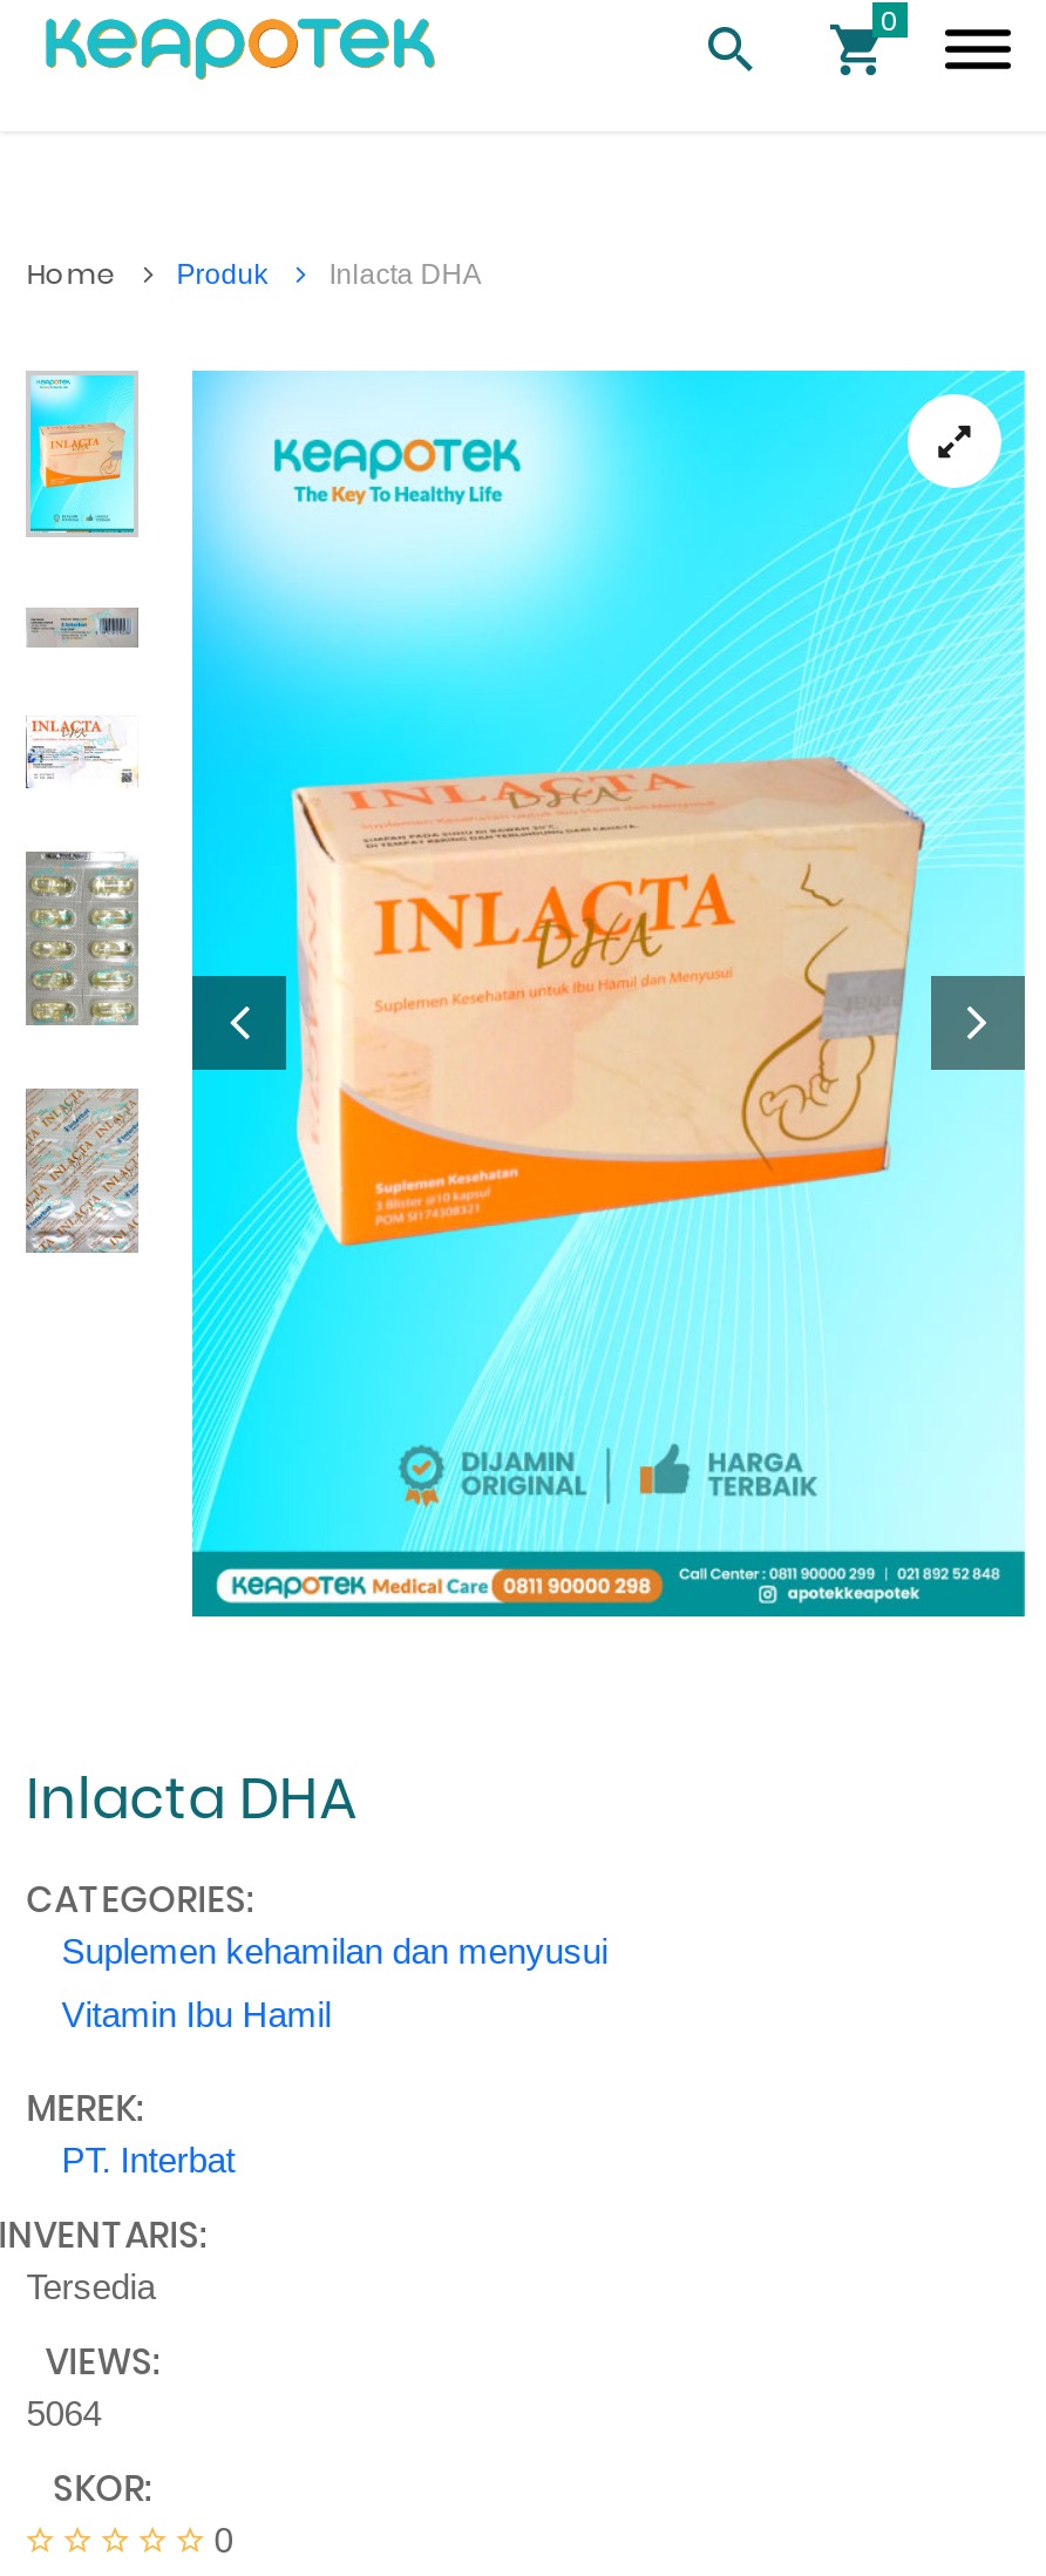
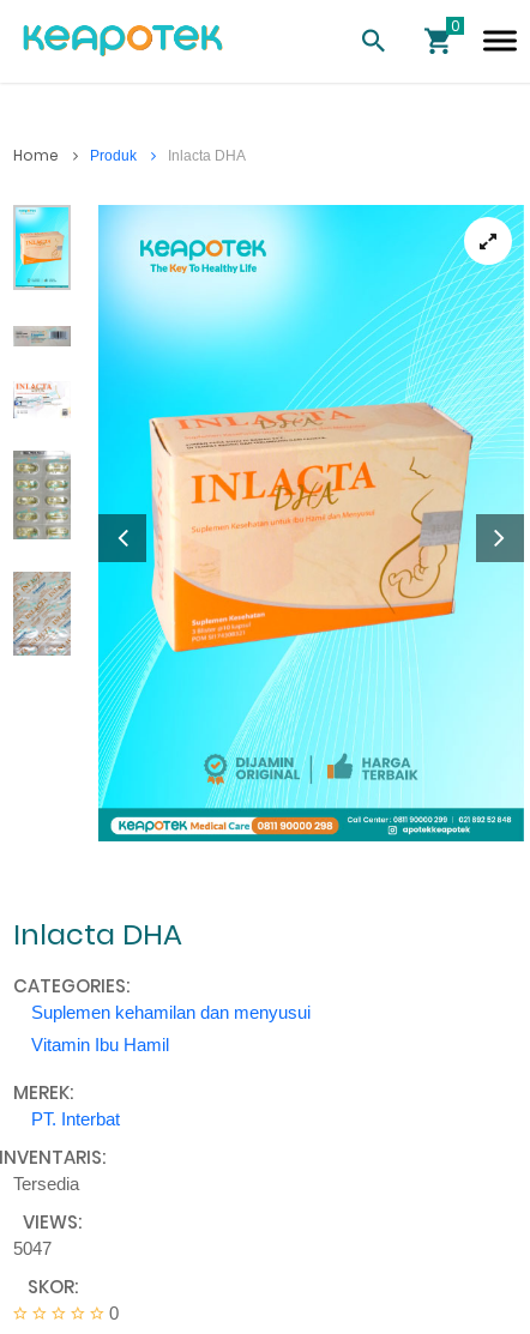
- 5064
+ 5047
